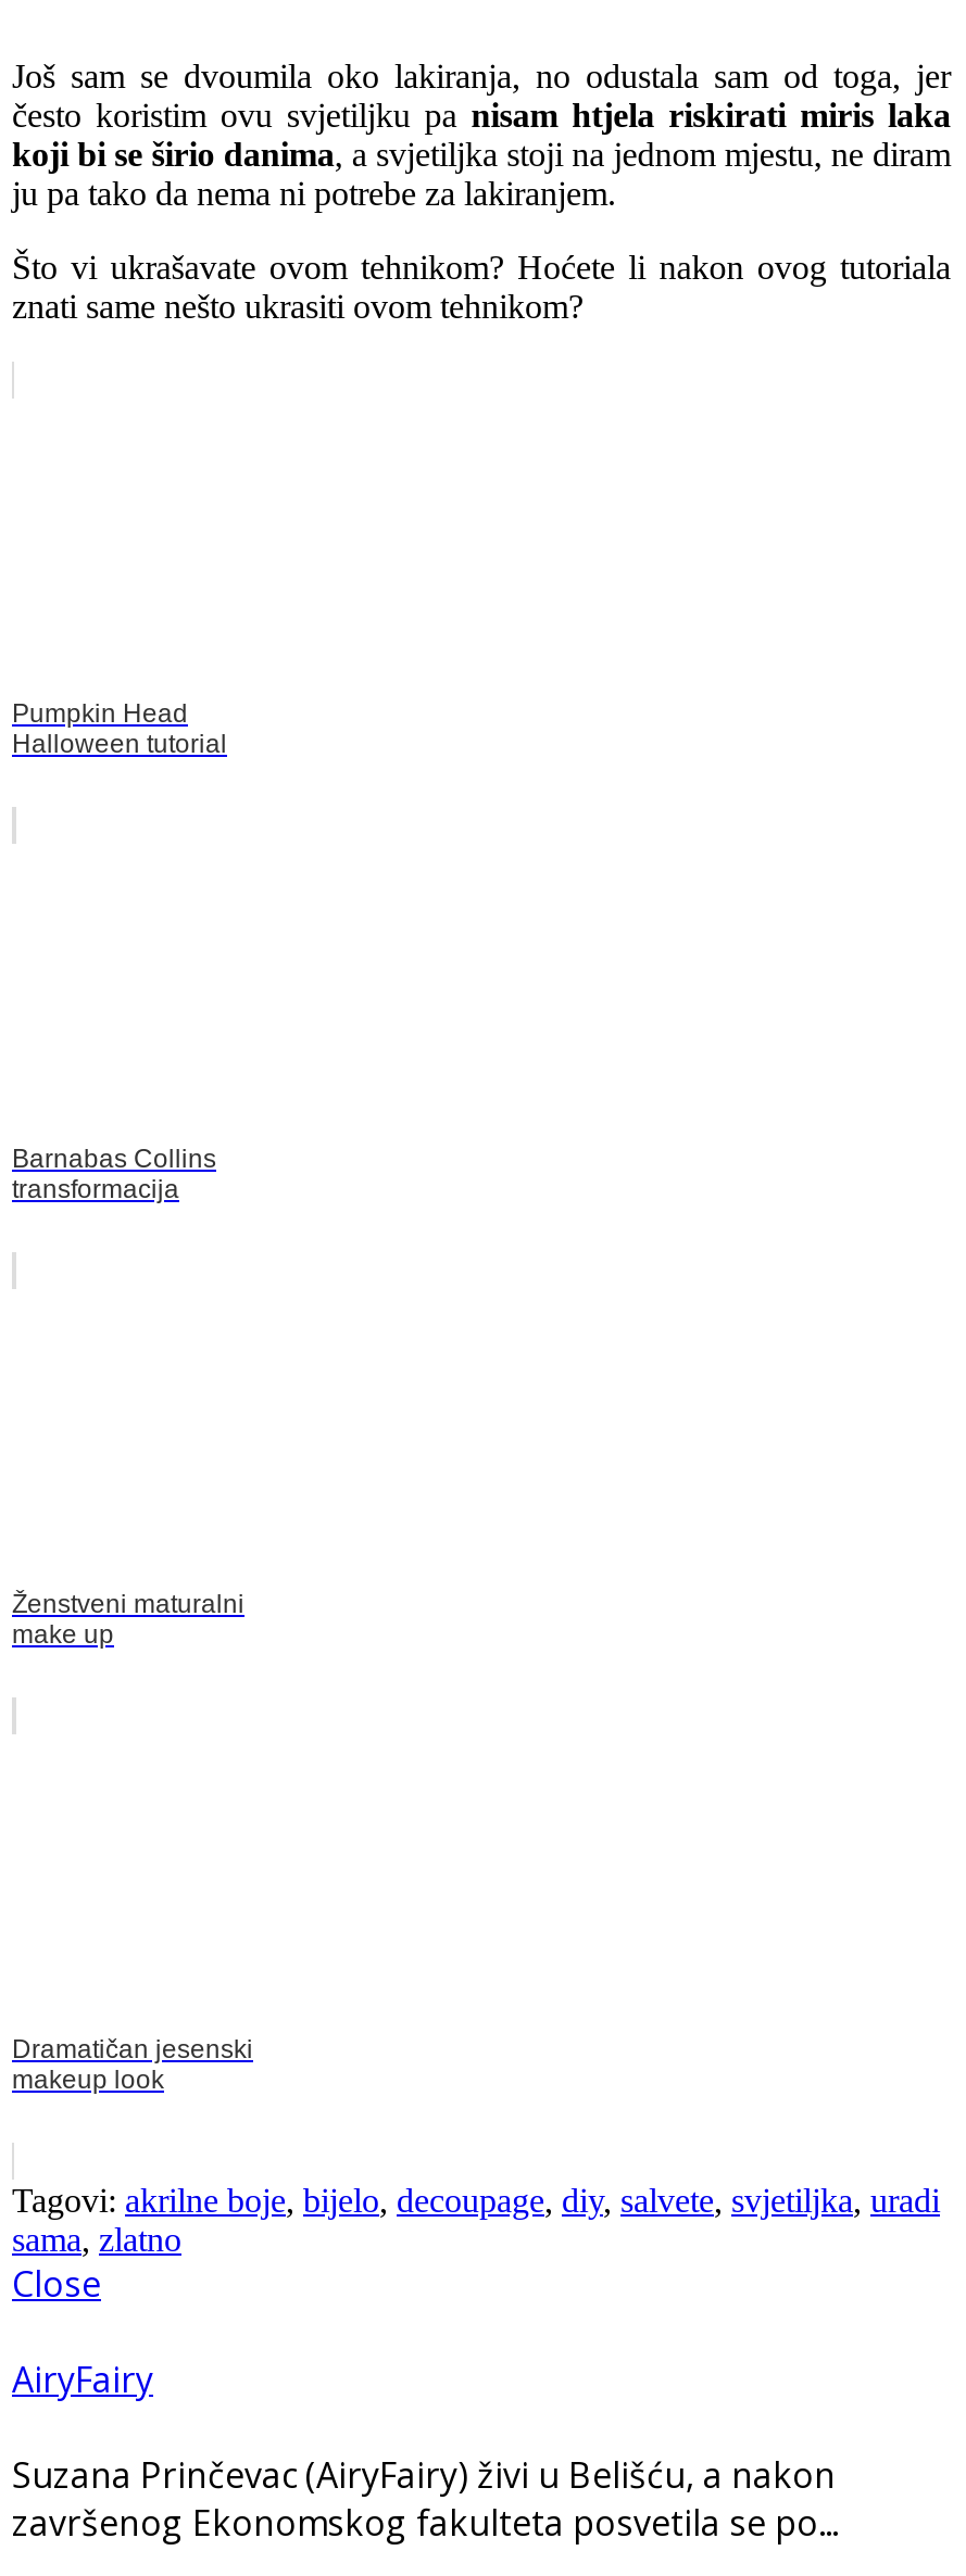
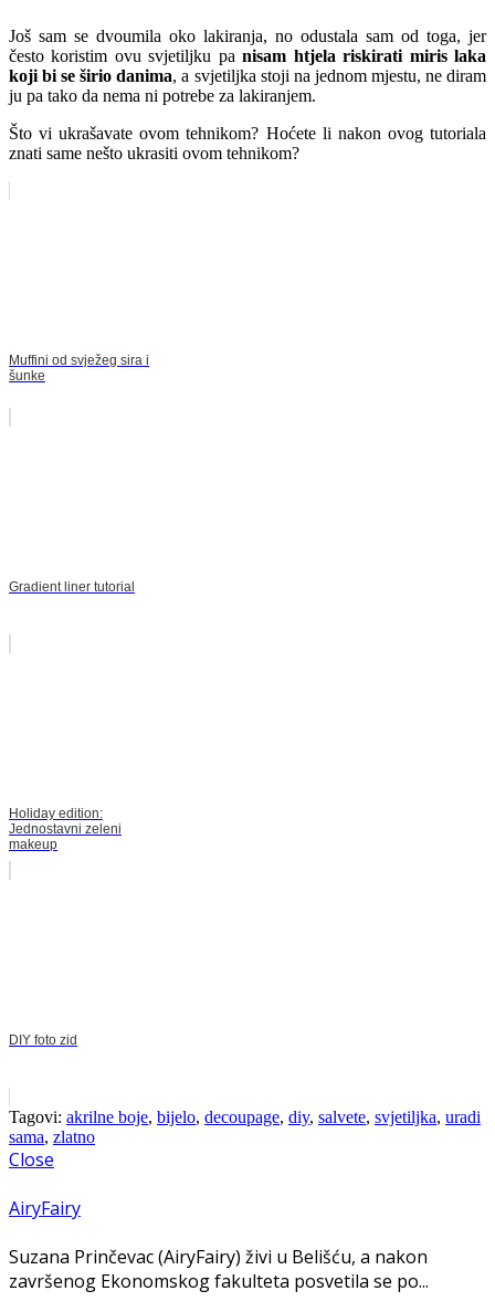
- Pumpkin Head
- Halloween tutorial
+ Muffini od svježeg sira i
+ šunke

- Barnabas Collins
- transformacija
+ Gradient liner tutorial

- Ženstveni maturalni
- make up
+ Holiday edition:
+ Jednostavni zeleni
+ makeup

- Dramatičan jesenski
- makeup look
+ DIY foto zid
